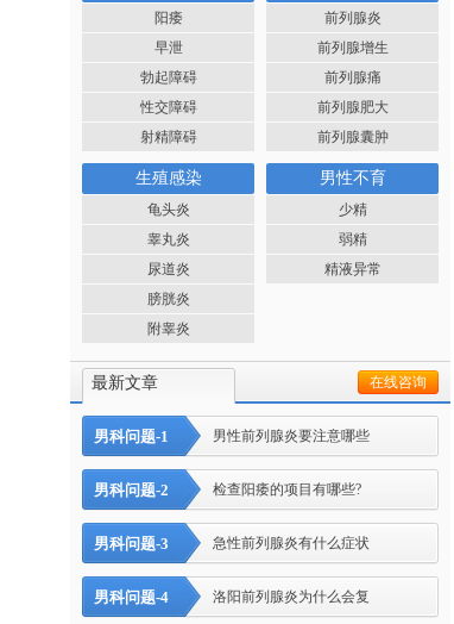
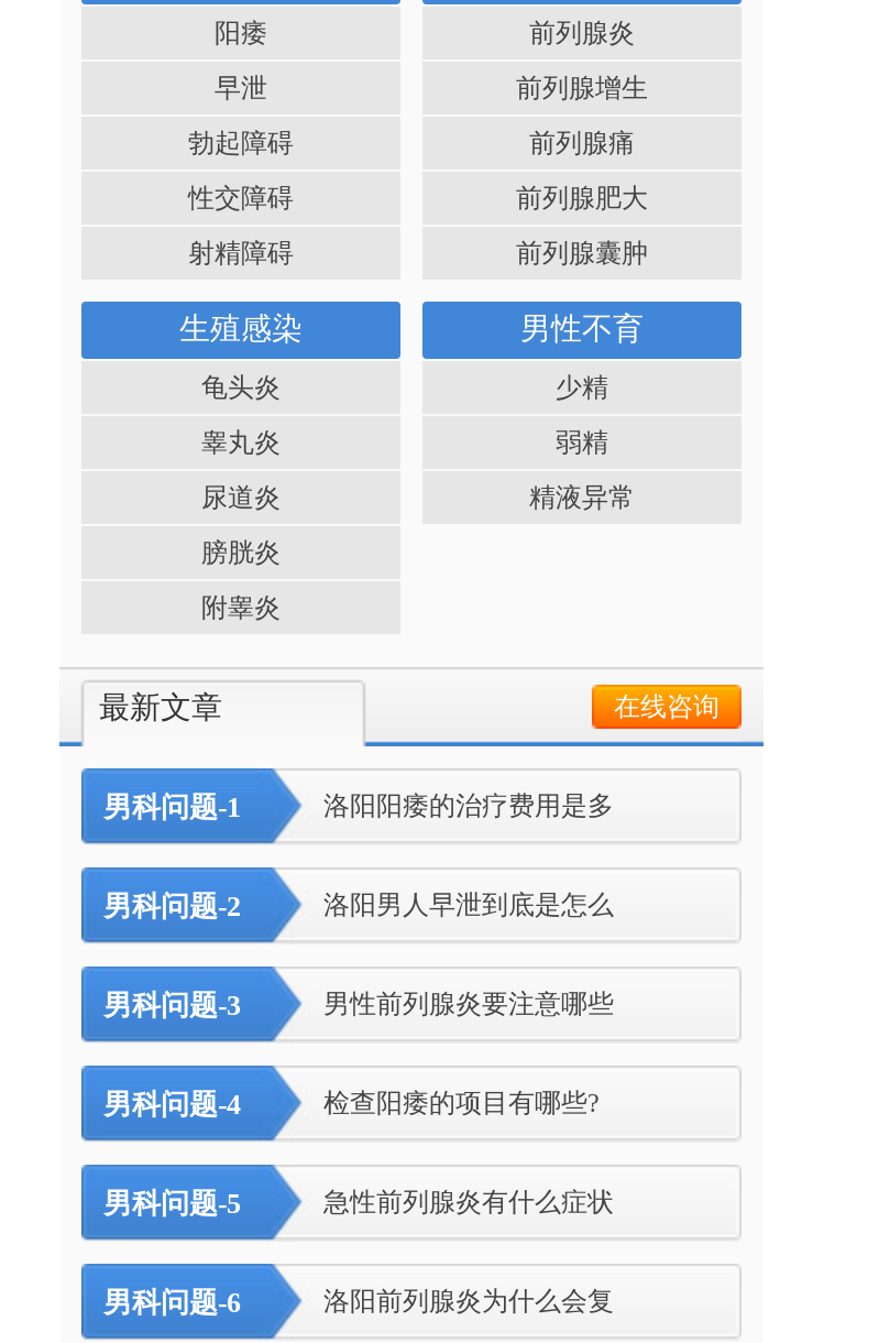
+ 洛阳阳痿的治疗费用是多
+ 男科问题-2
+ 洛阳男人早泄到底是怎么
+ 男科问题-3

- 男科问题-2
+ 男科问题-4

- 男科问题-3
+ 男科问题-5

- 男科问题-4
+ 男科问题-6
